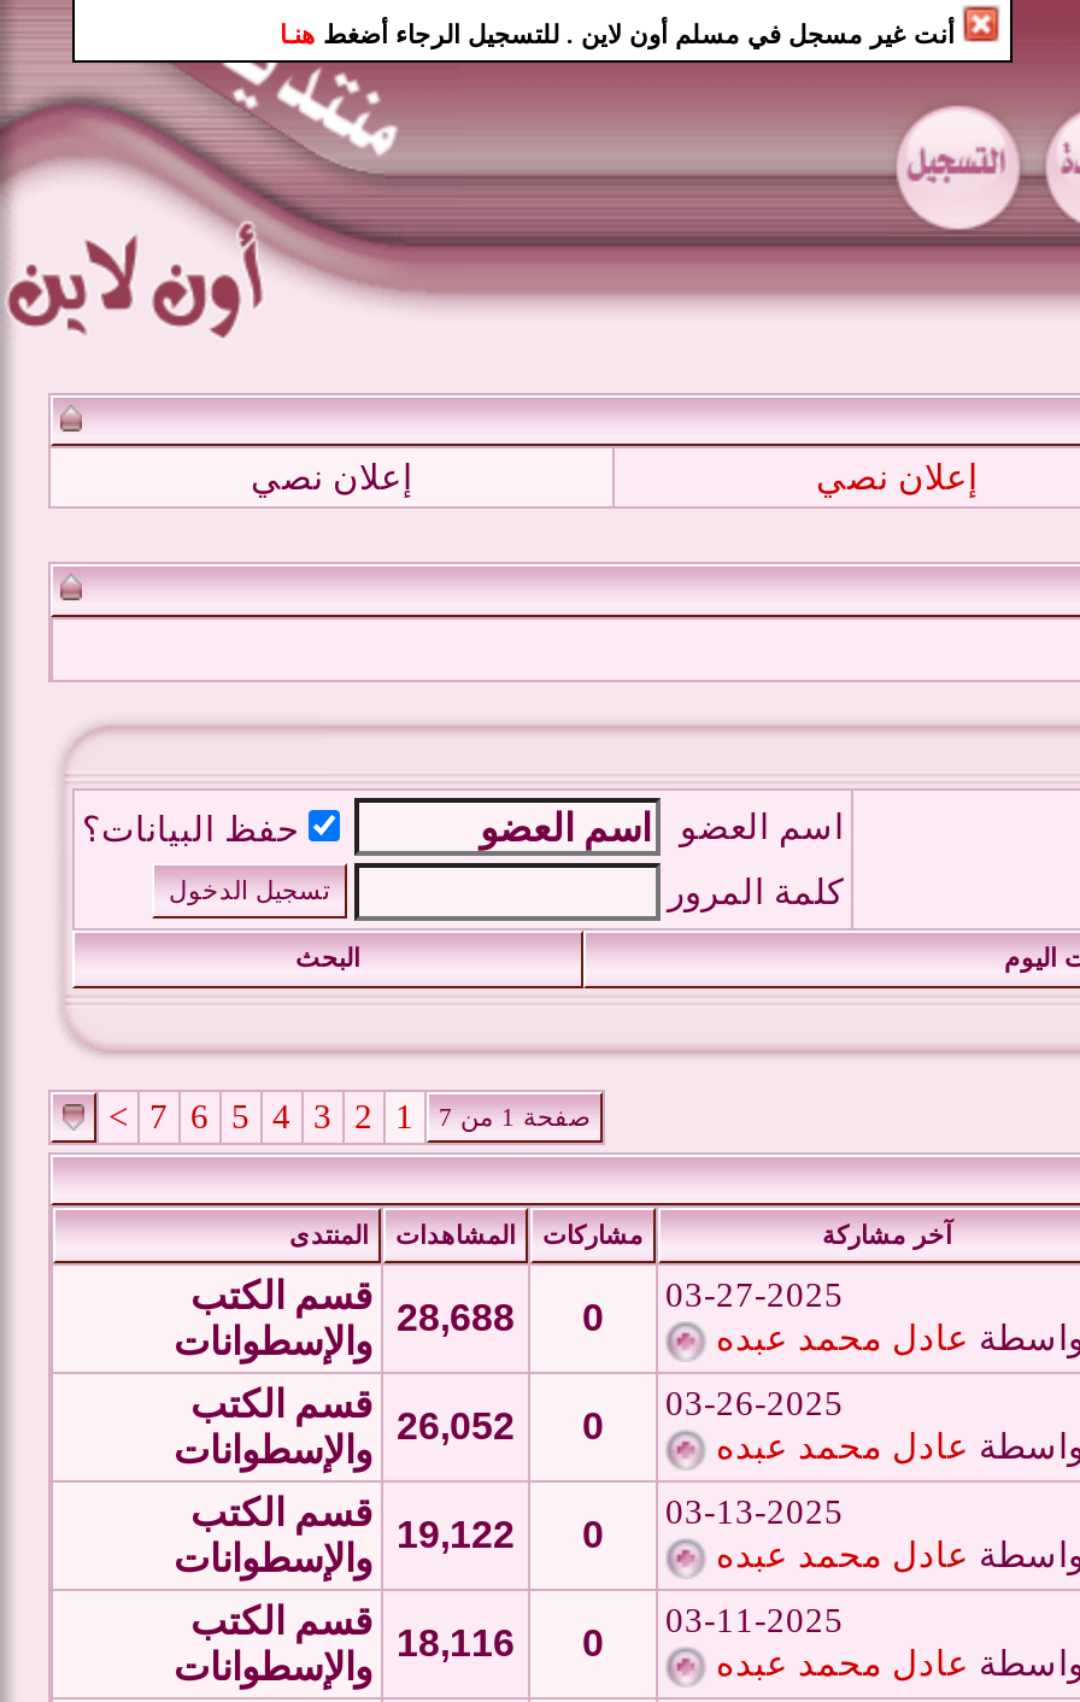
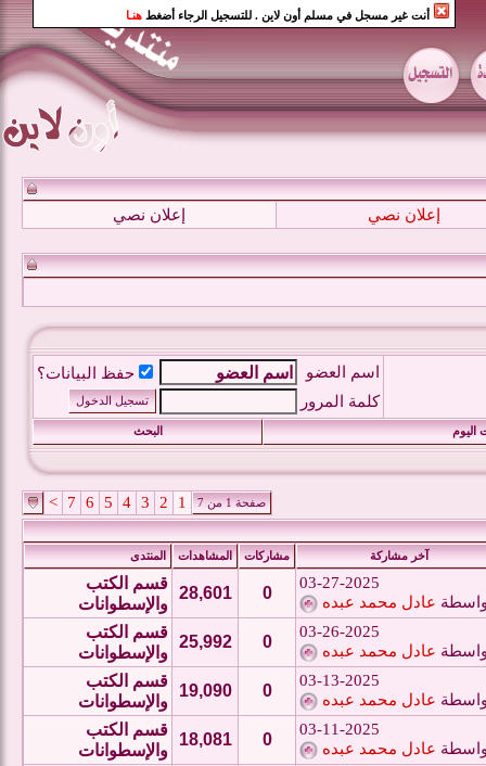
- [image]
+ [image]

- 28,688 0
+ 28,601 0

- 26,052 0
+ 25,992 0

- 19,122 0
+ 19,090 0

- 18,116 0
+ 18,081 0
